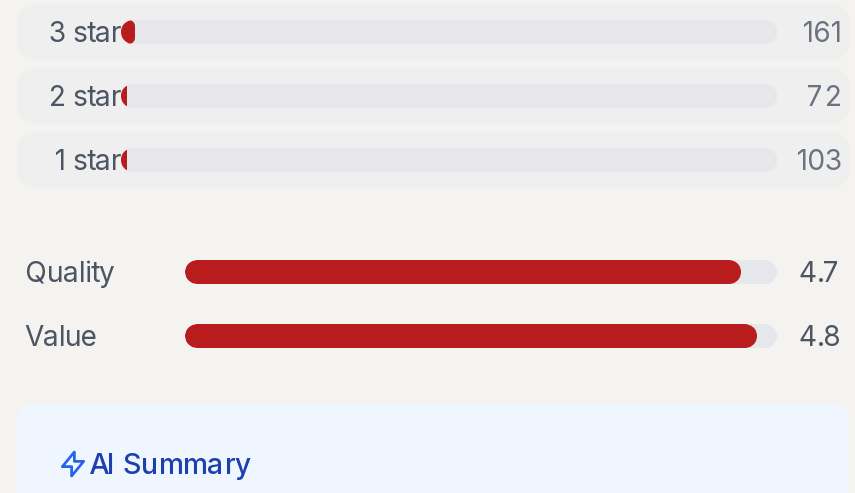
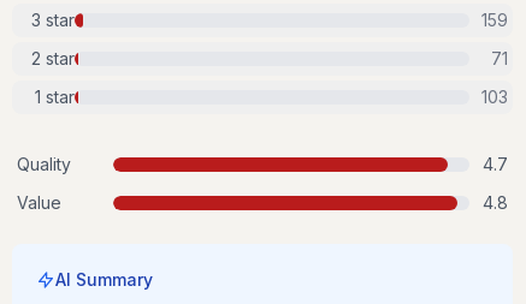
- 161
+ 159

- 72
+ 71
